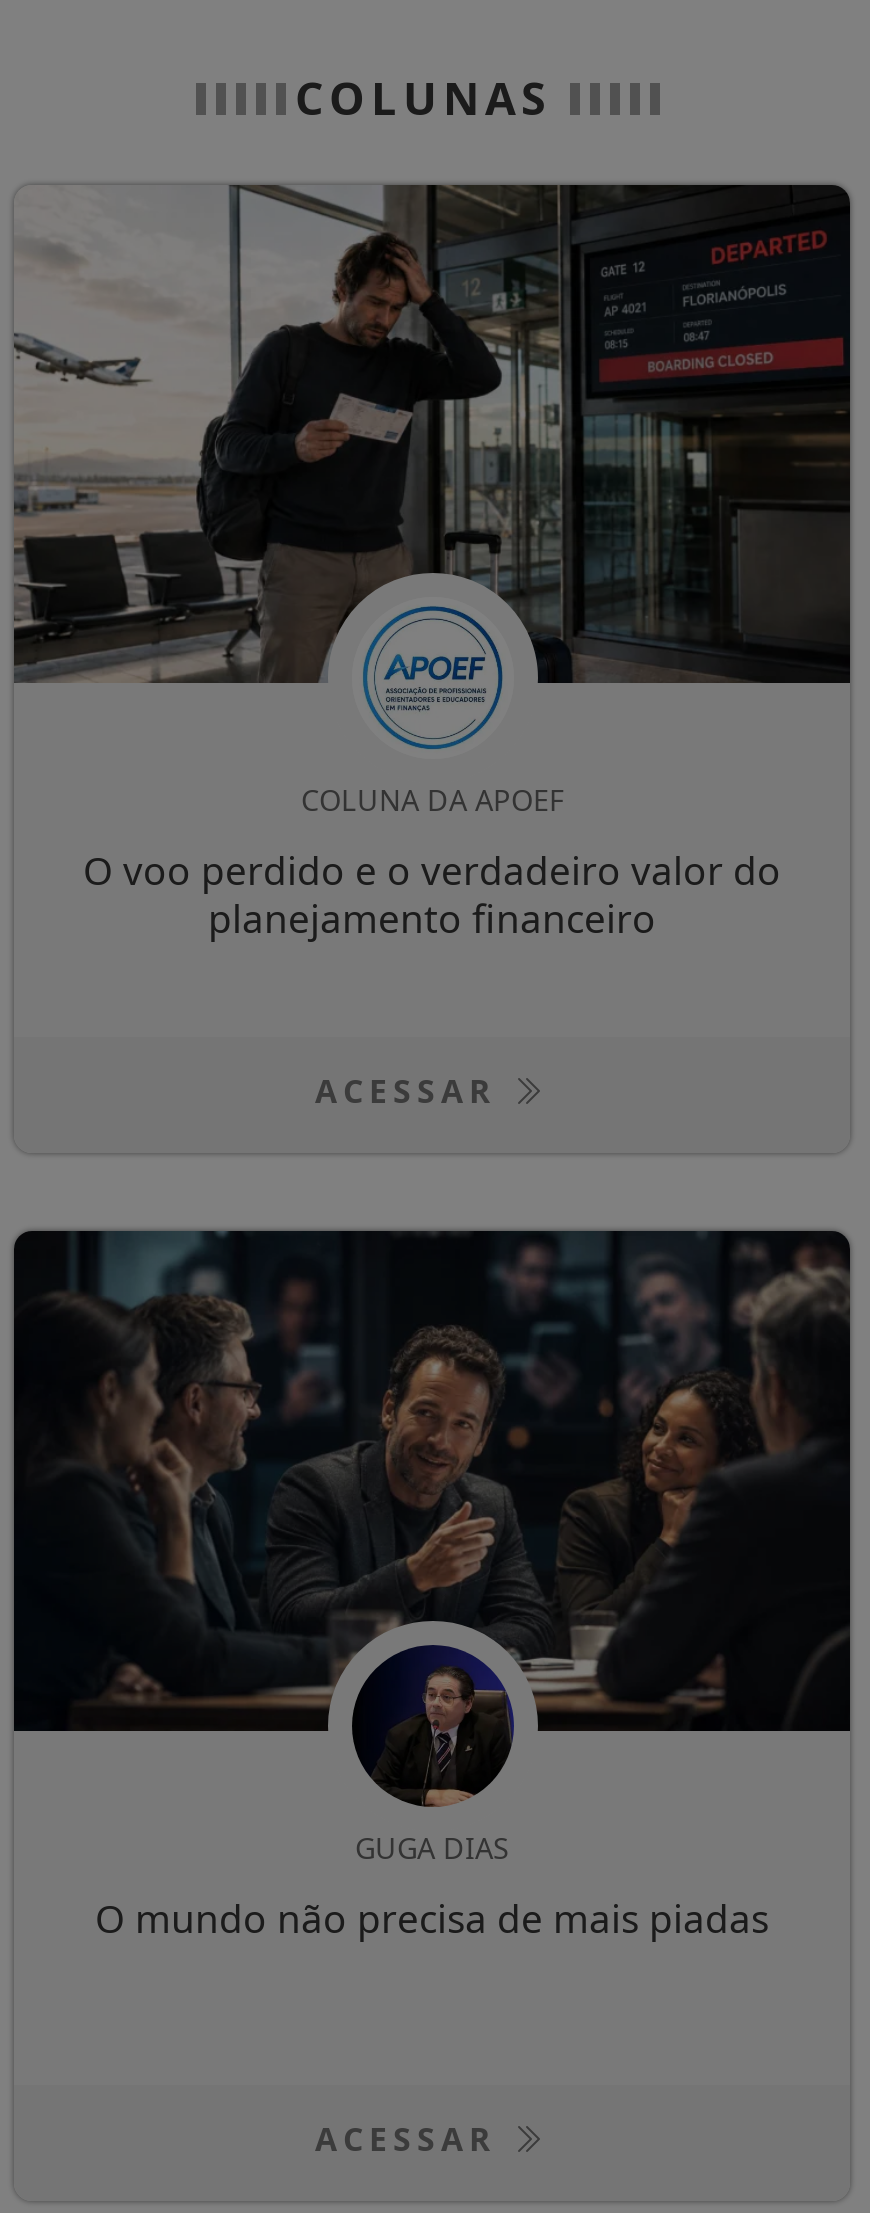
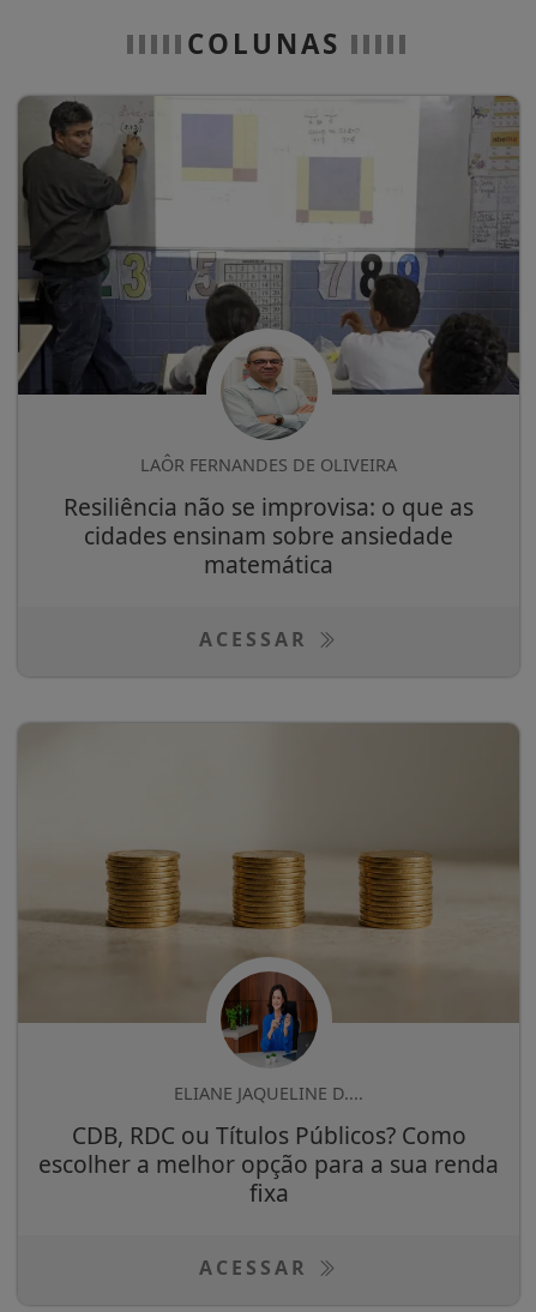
- [image]
- COLUNA DA APOEF
- O voo perdido e o verdadeiro valor do
- planejamento financeiro
+ [image]
+ LAÔR FERNANDES DE OLIVEIRA
+ Resiliência não se improvisa: o que as
+ cidades ensinam sobre ansiedade
+ matemática

- [image]
- GUGA DIAS
- O mundo não precisa de mais piadas
+ [image]
+ ELIANE JAQUELINE D....
+ CDB, RDC ou Títulos Públicos? Como
+ escolher a melhor opção para a sua renda
+ fixa
